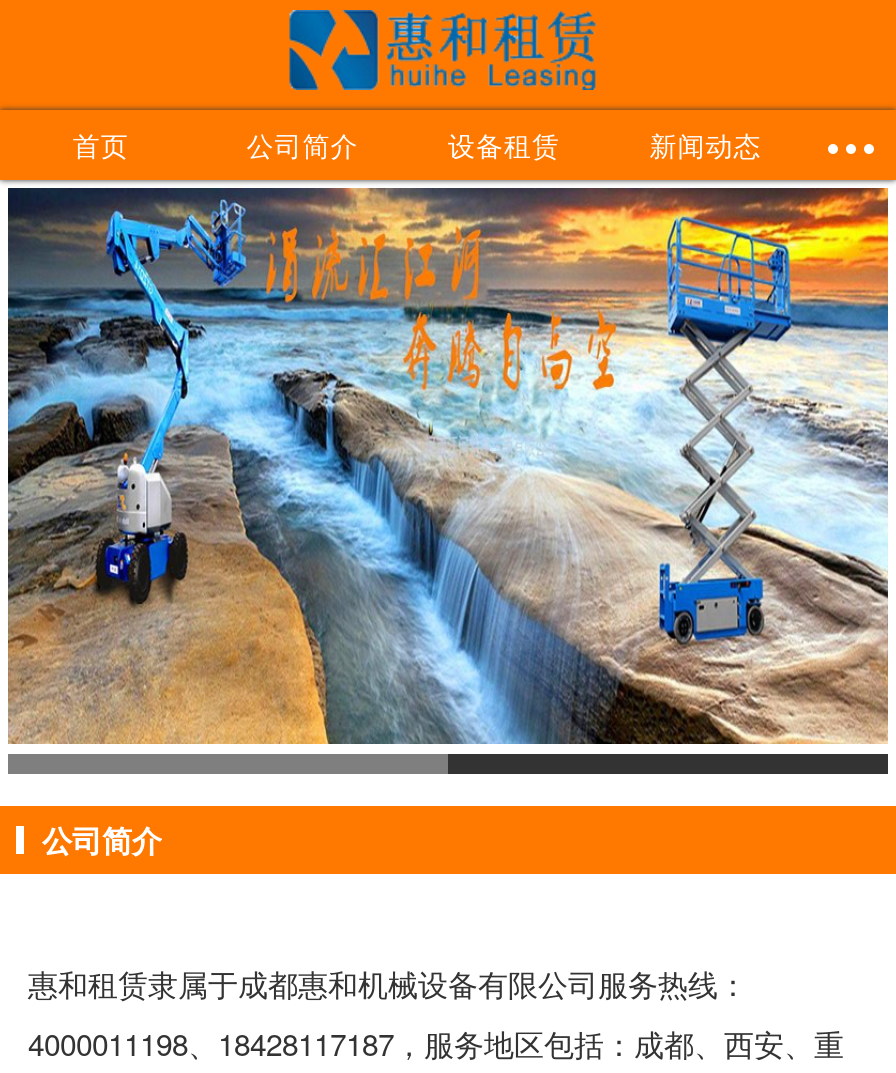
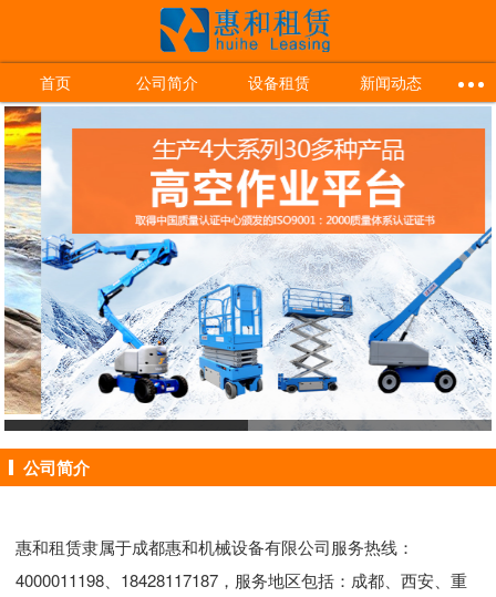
- [image]
+ [image]
